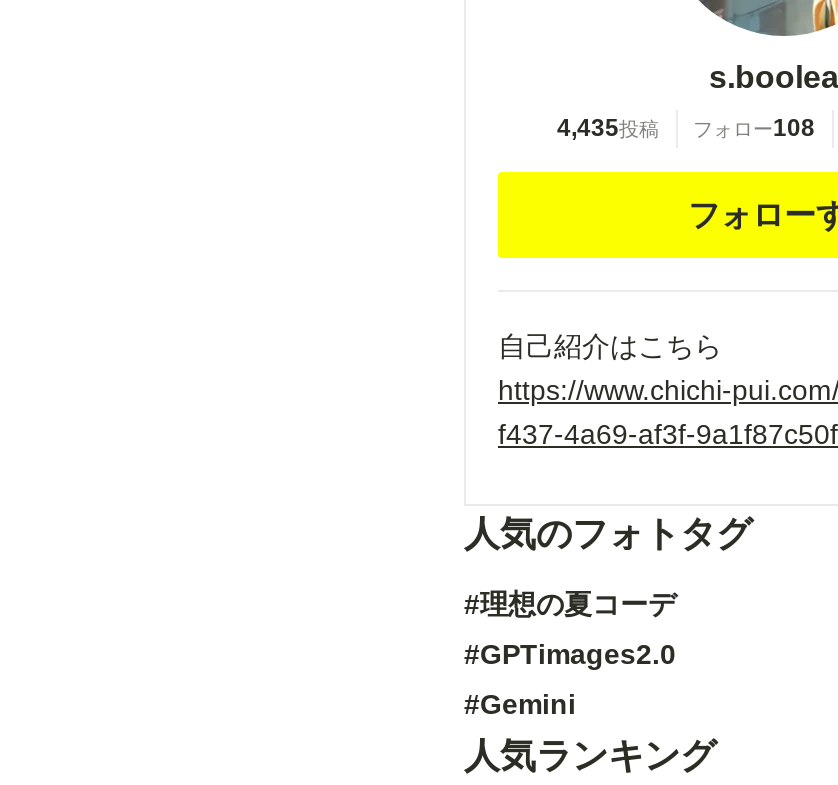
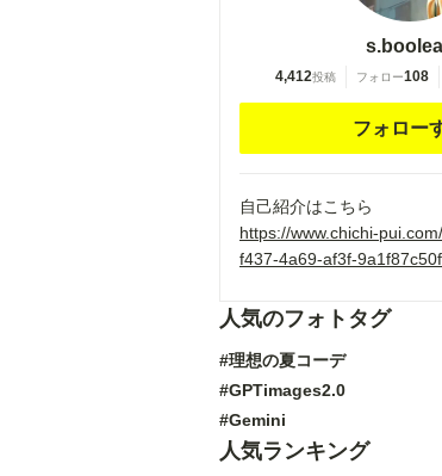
- 4,435投稿 フォロー108
+ 4,412投稿 フォロー108
